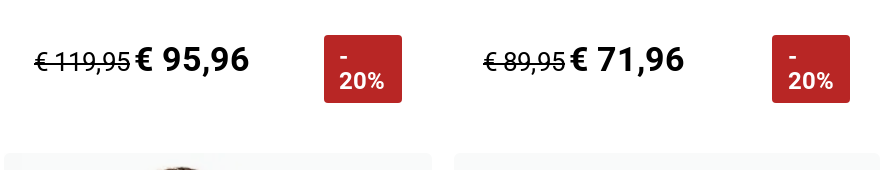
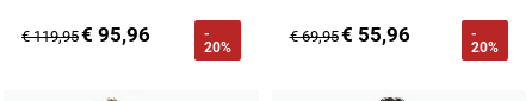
- € 89,95 € 71,96
+ € 69,95 € 55,96
